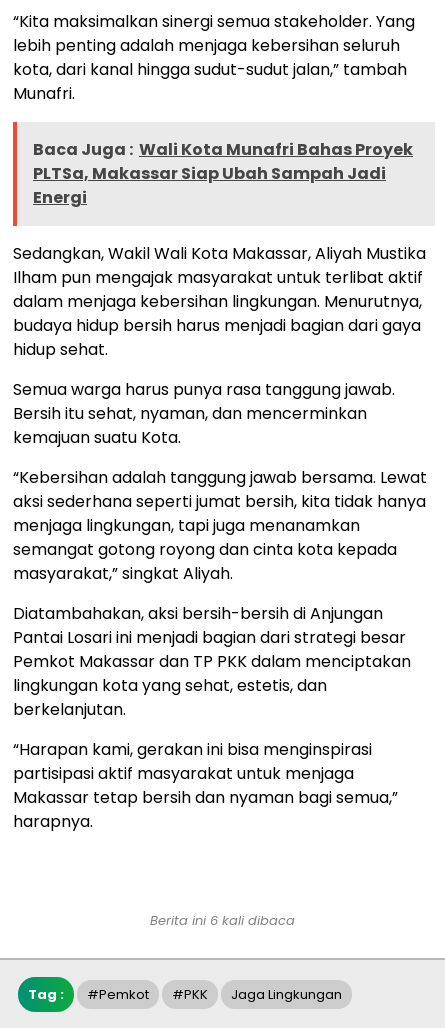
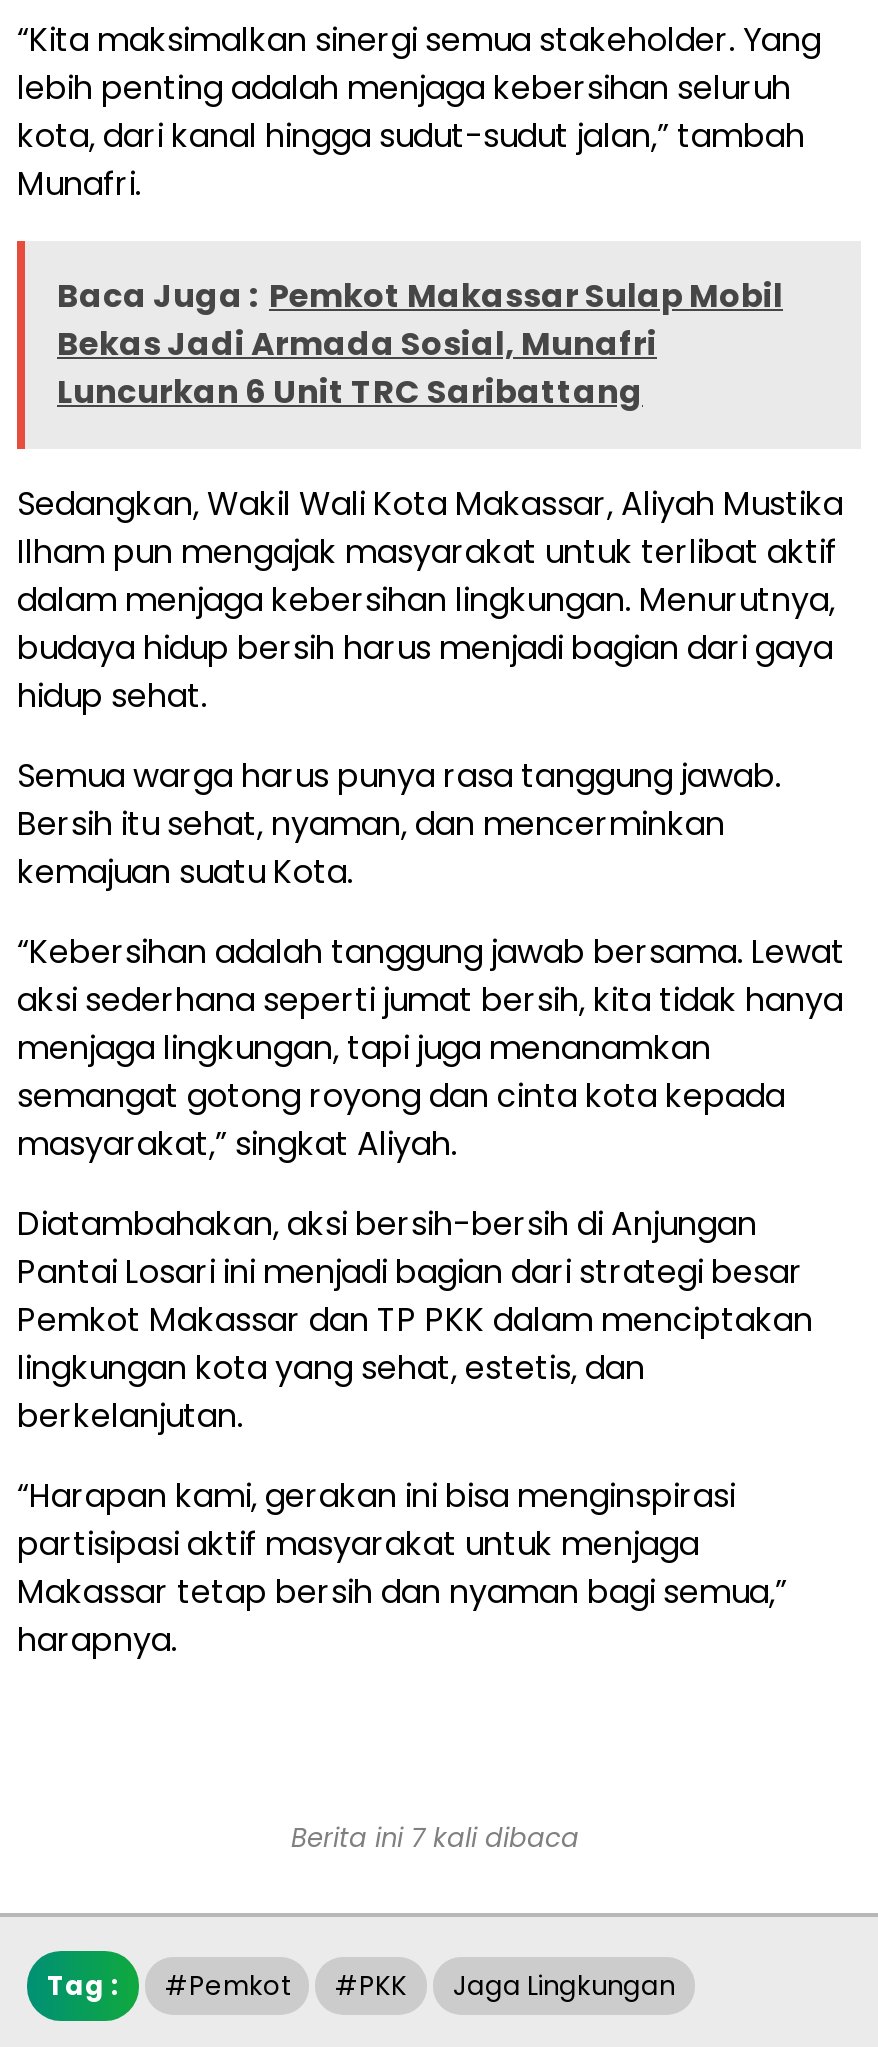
- Baca Juga : Wali Kota Munafri Bahas Proyek
- PLTSa, Makassar Siap Ubah Sampah Jadi
- Energi
+ Baca Juga : Pemkot Makassar Sulap Mobil
+ Bekas Jadi Armada Sosial, Munafri
+ Luncurkan 6 Unit TRC Saribattang

- Berita ini 6 kali dibaca
+ Berita ini 7 kali dibaca
